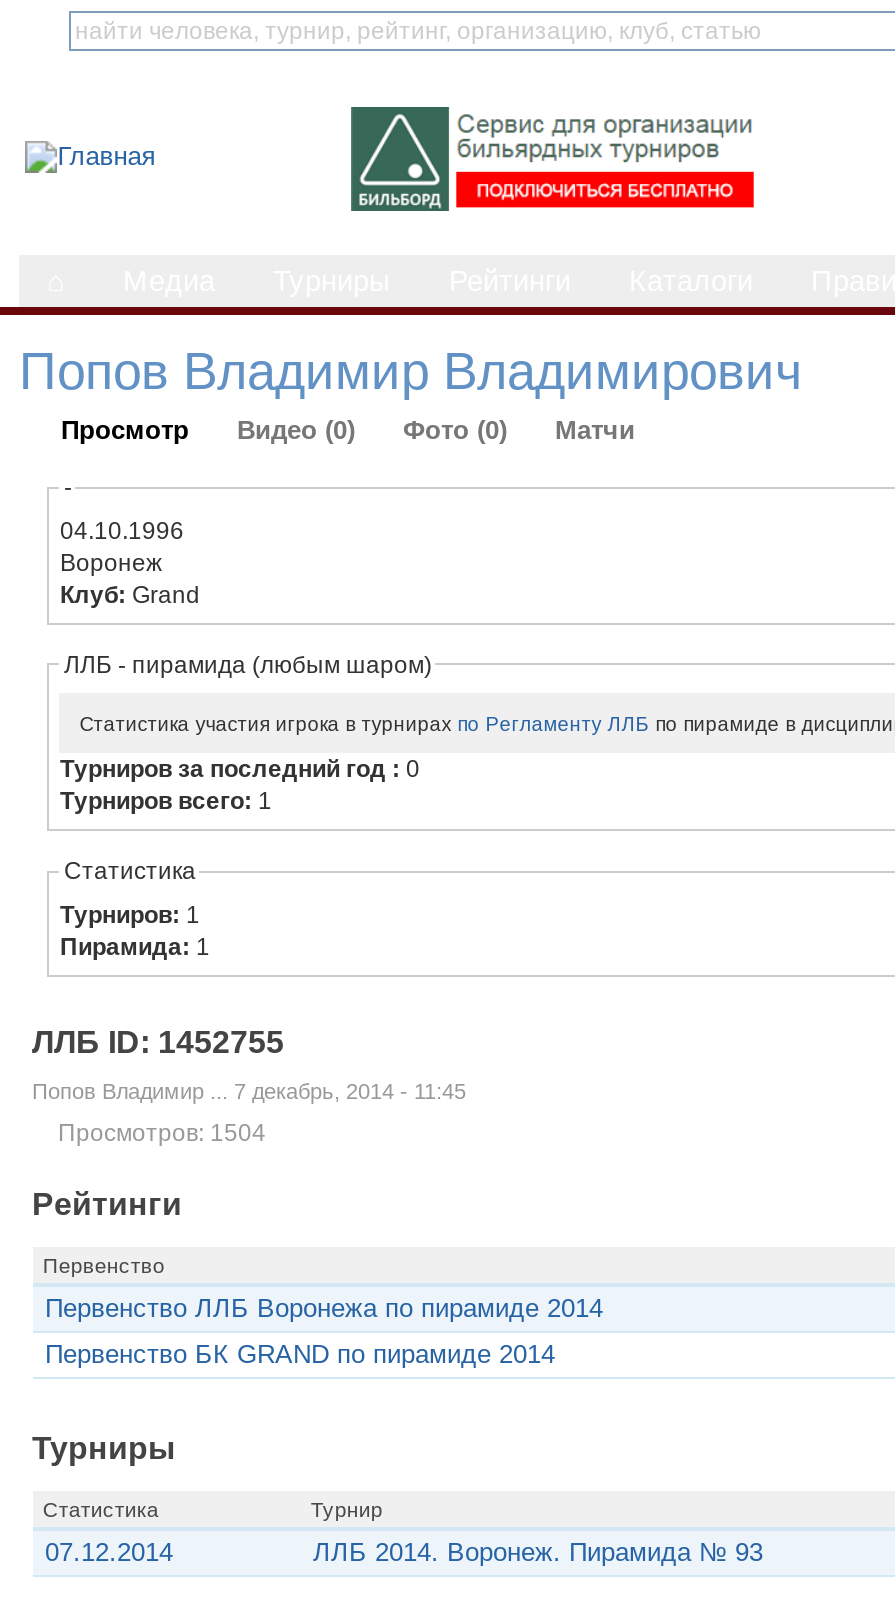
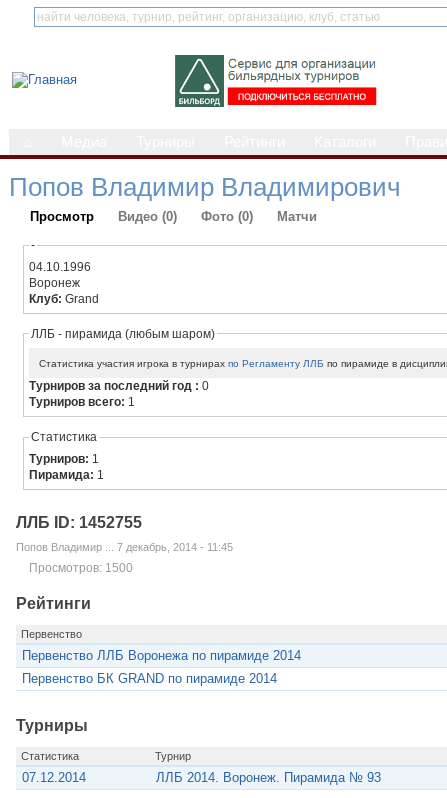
- Просмотров: 1504
+ Просмотров: 1500
